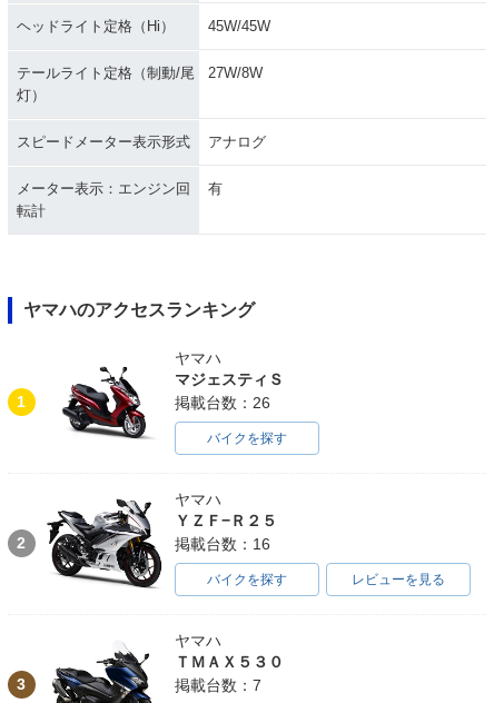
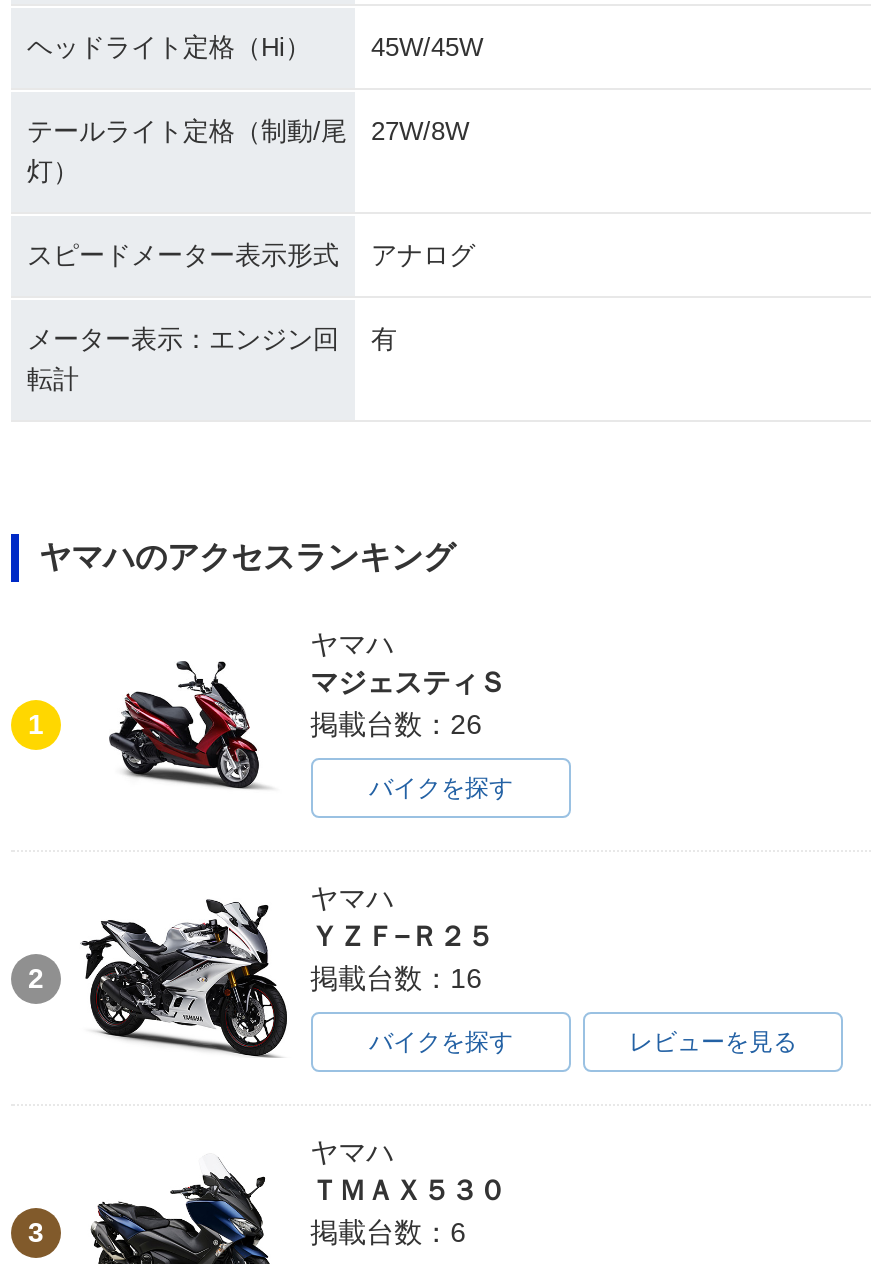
- 掲載台数：7
+ 掲載台数：6
